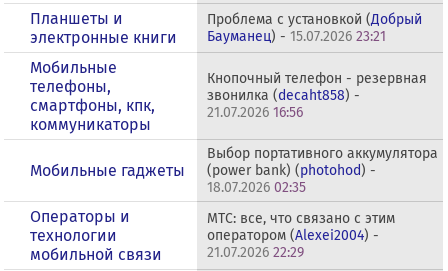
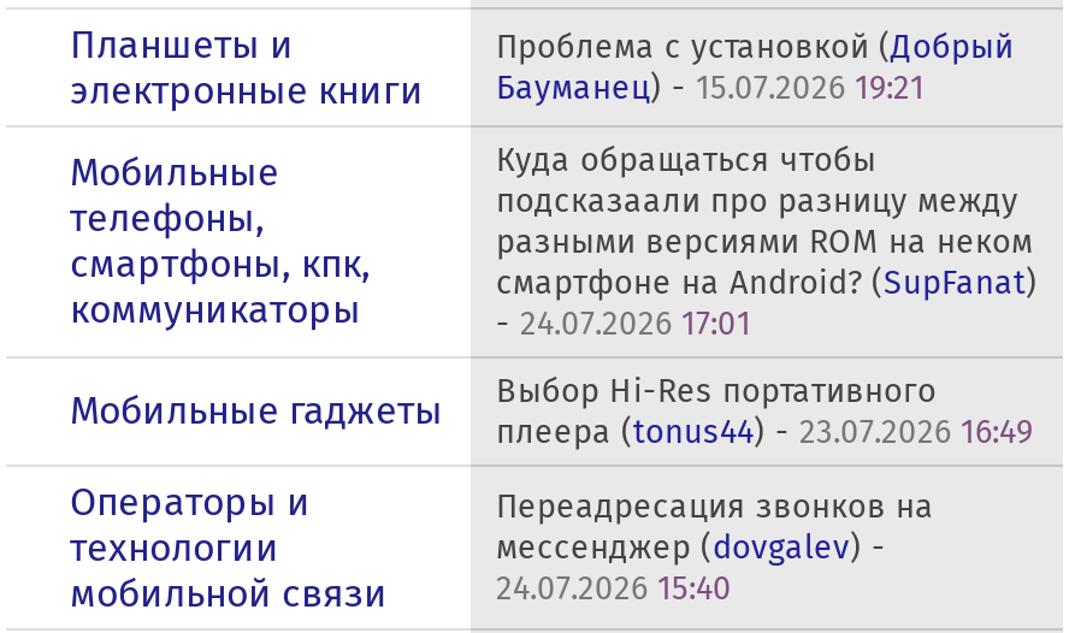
- электронные книги Бауманец) - 15.07.2026 23:21
+ электронные книги Бауманец) - 15.07.2026 19:21

- Кнопочный телефон - резервная
- звонилка (decaht858) -
- 21.07.2026 16:56
+ Куда обращаться чтобы
+ подсказаали про разницу между
+ разными версиями ROM на неком
+ смартфоне на Android? (SupFanat)
+ - 24.07.2026 17:01

- Выбор портативного аккумулятора
- (power bank) (photohod) -
- 18.07.2026 02:35
+ Выбор Hi-Res портативного
+ плеера (tonus44) - 23.07.2026 16:49

- МТС: все, что связано с этим
- оператором (Alexei2004) -
- 21.07.2026 22:29
+ Переадресация звонков на
+ мессенджер (dovgalev) -
+ 24.07.2026 15:40
